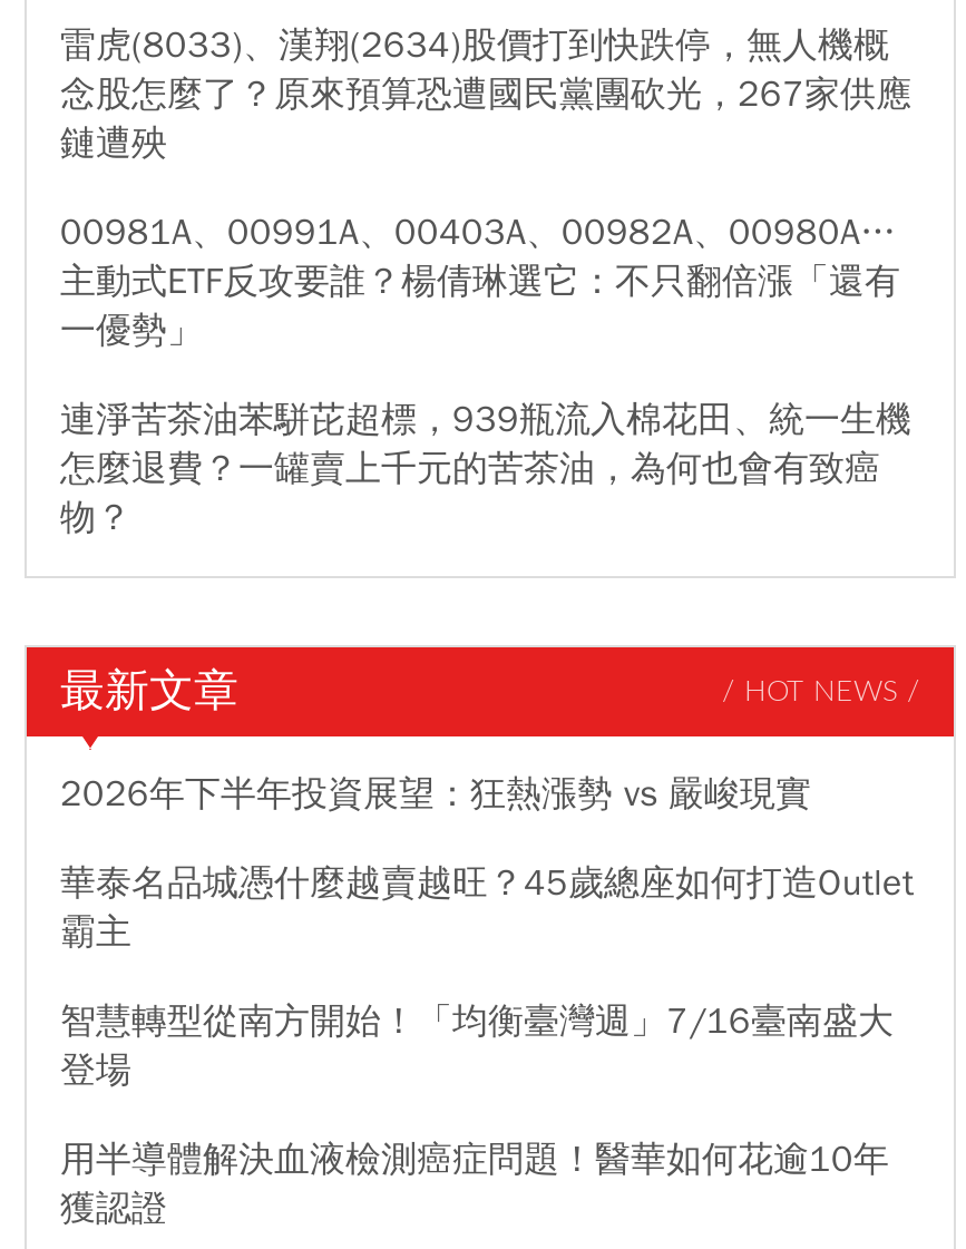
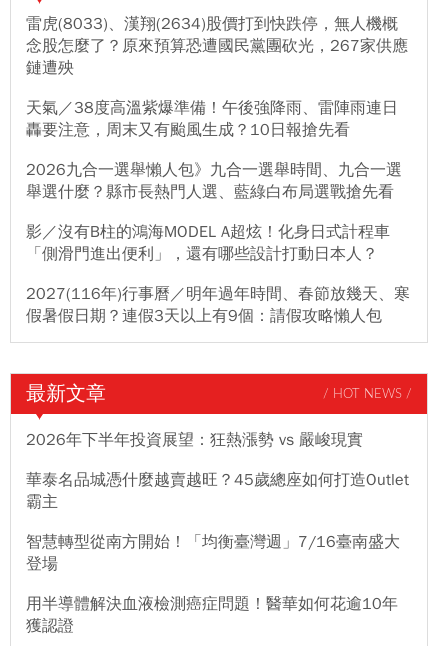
- 00981A、00991A、00403A、00982A、00980A…
- 主動式ETF反攻要誰？楊倩琳選它：不只翻倍漲「還有
- 一優勢」
- 連淨苦茶油苯駢芘超標，939瓶流入棉花田、統一生機
- 怎麼退費？一罐賣上千元的苦茶油，為何也會有致癌
- 物？
+ 天氣／38度高溫紫爆準備！午後強降雨、雷陣雨連日
+ 轟要注意，周末又有颱風生成？10日報搶先看
+ 2026九合一選舉懶人包》九合一選舉時間、九合一選
+ 舉選什麼？縣市長熱門人選、藍綠白布局選戰搶先看
+ 影／沒有B柱的鴻海MODEL A超炫！化身日式計程車
+ 「側滑門進出便利」，還有哪些設計打動日本人？
+ 2027(116年)行事曆／明年過年時間、春節放幾天、寒
+ 假暑假日期？連假3天以上有9個：請假攻略懶人包
